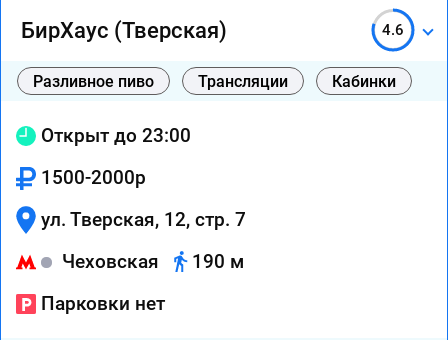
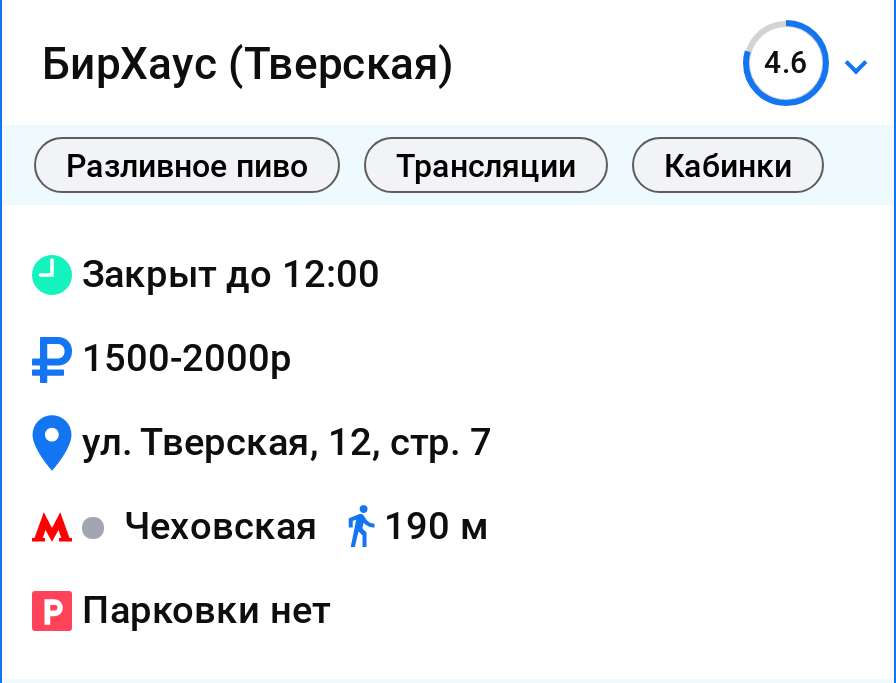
- Открыт до 23:00
+ Закрыт до 12:00
